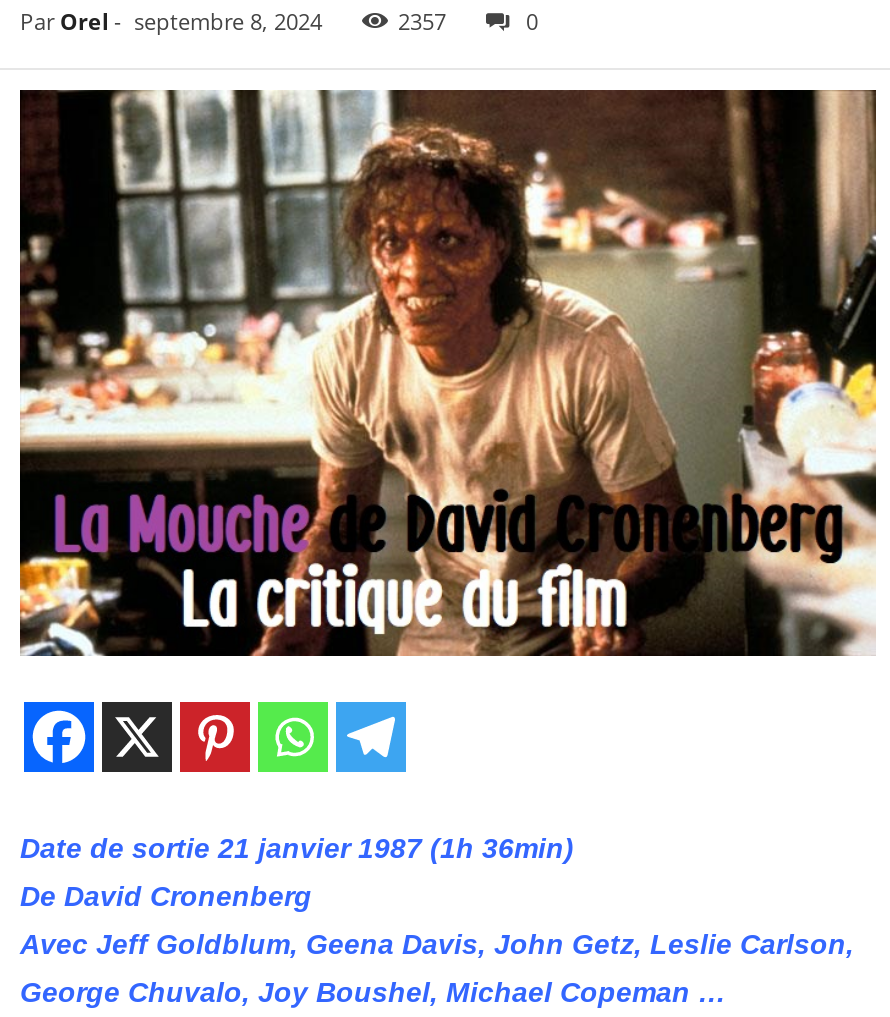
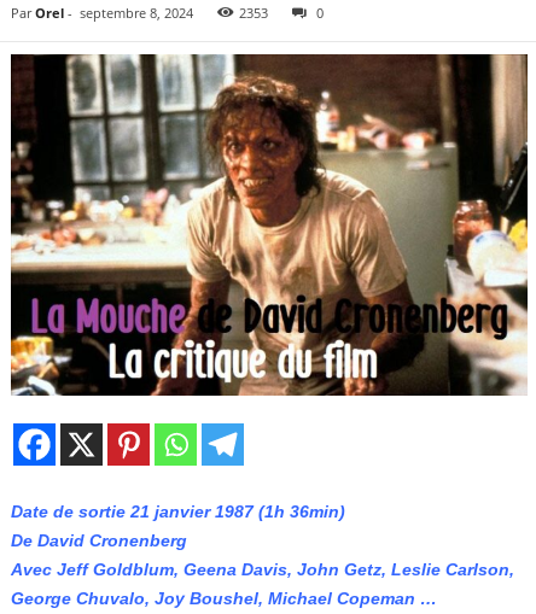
- 2357
+ 2353
